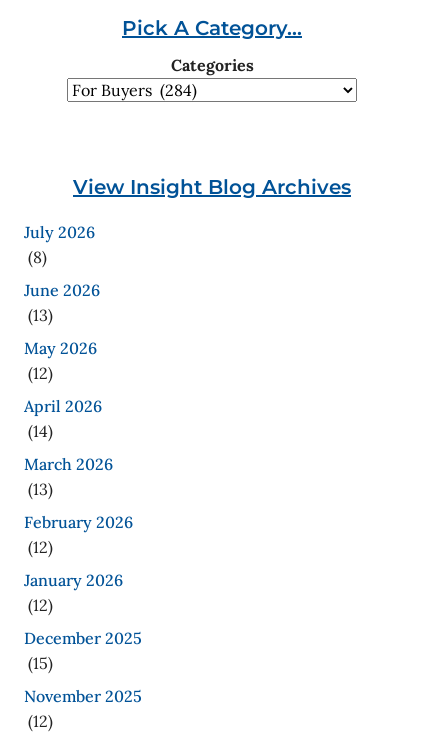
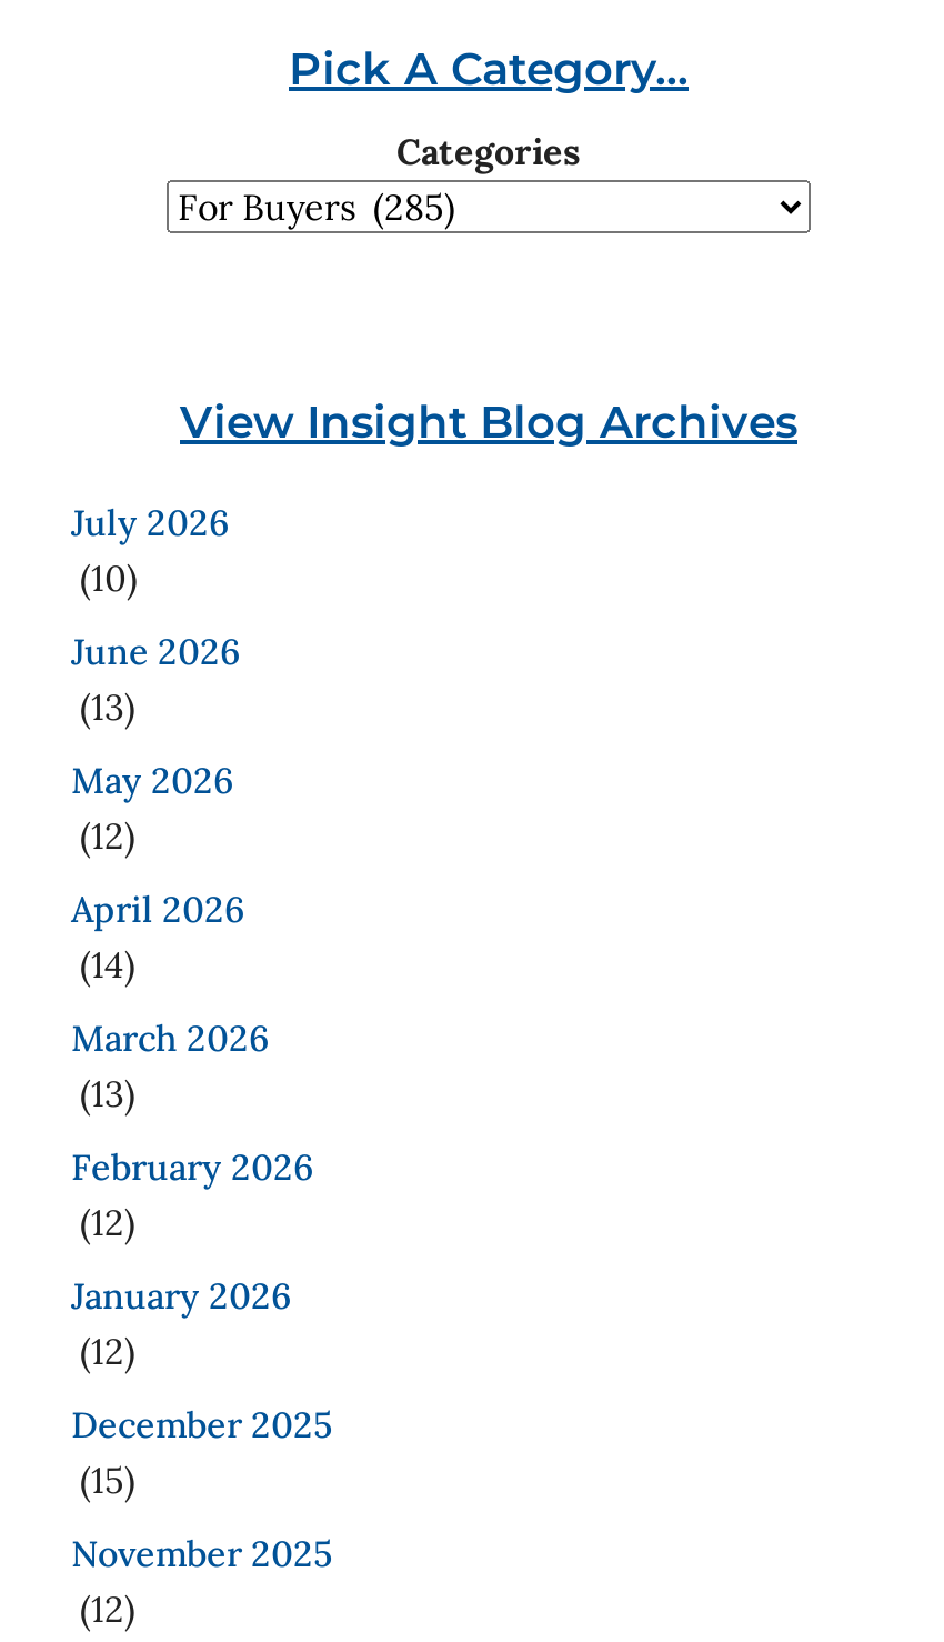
- (8)
+ (10)
